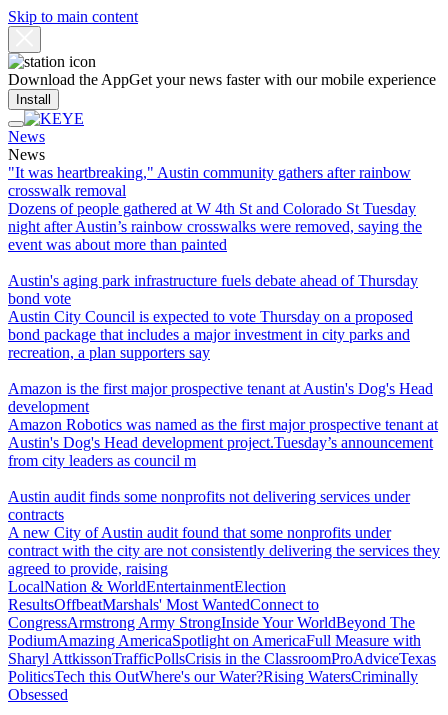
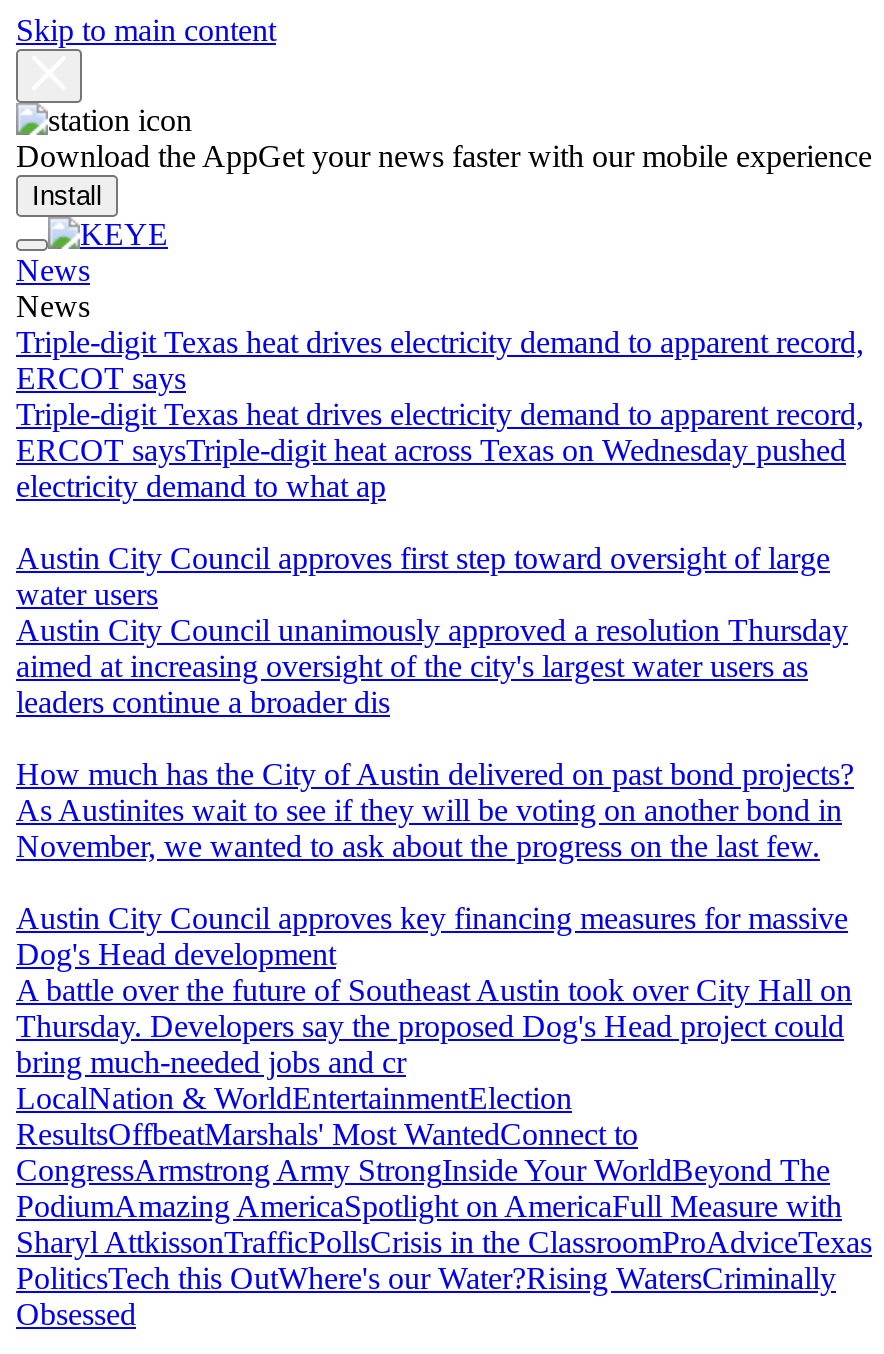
- "It was heartbreaking," Austin community gathers after rainbow
- crosswalk removal
- Dozens of people gathered at W 4th St and Colorado St Tuesday
- night after Austin’s rainbow crosswalks were removed, saying the
- event was about more than painted
+ Triple-digit Texas heat drives electricity demand to apparent record,
+ ERCOT says
+ Triple-digit Texas heat drives electricity demand to apparent record,
+ ERCOT saysTriple-digit heat across Texas on Wednesday pushed
+ electricity demand to what ap

- Austin's aging park infrastructure fuels debate ahead of Thursday
- bond vote
- Austin City Council is expected to vote Thursday on a proposed
- bond package that includes a major investment in city parks and
- recreation, a plan supporters say
+ Austin City Council approves first step toward oversight of large
+ water users
+ Austin City Council unanimously approved a resolution Thursday
+ aimed at increasing oversight of the city's largest water users as
+ leaders continue a broader dis

- Amazon is the first major prospective tenant at Austin's Dog's Head
- development
- Amazon Robotics was named as the first major prospective tenant at
- Austin's Dog's Head development project.Tuesday’s announcement
- from city leaders as council m
+ How much has the City of Austin delivered on past bond projects?
+ As Austinites wait to see if they will be voting on another bond in
+ November, we wanted to ask about the progress on the last few.

- Austin audit finds some nonprofits not delivering services under
- contracts
- A new City of Austin audit found that some nonprofits under
- contract with the city are not consistently delivering the services they
- agreed to provide, raising
+ Austin City Council approves key financing measures for massive
+ Dog's Head development
+ A battle over the future of Southeast Austin took over City Hall on
+ Thursday. Developers say the proposed Dog's Head project could
+ bring much-needed jobs and cr
